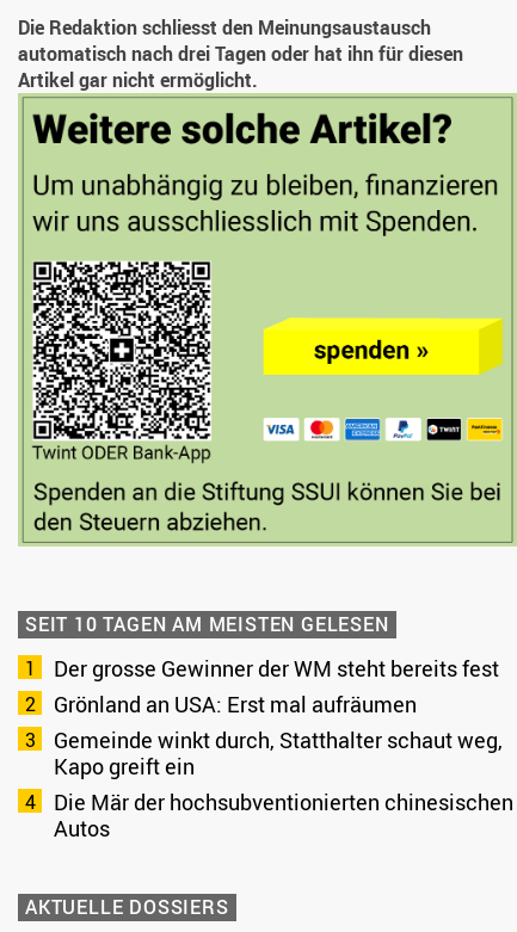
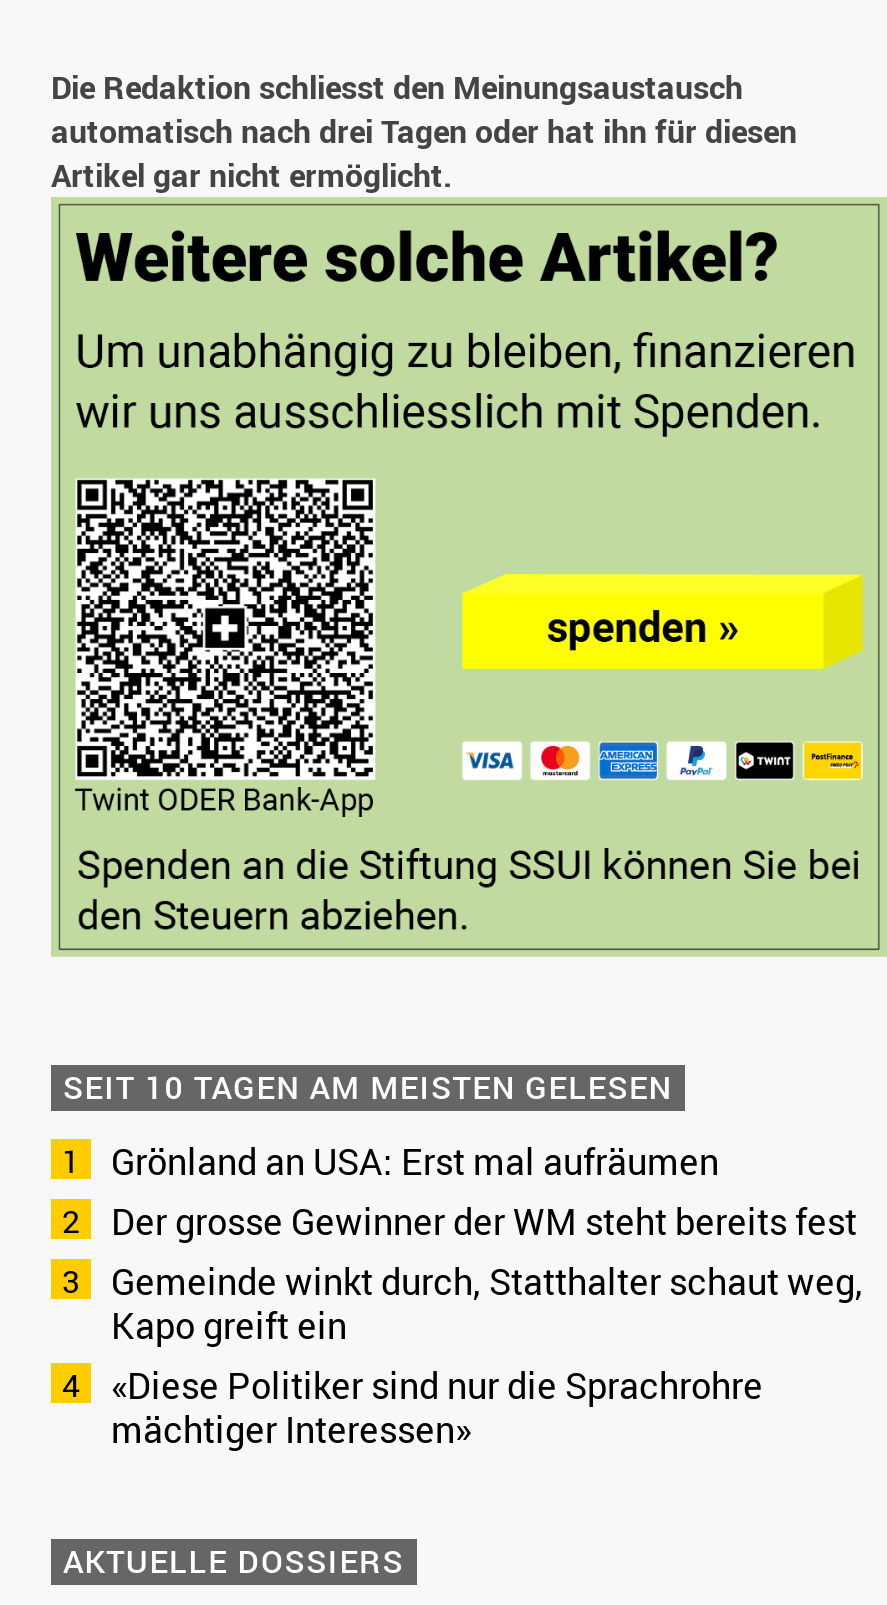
moved down: Der grosse Gewinner der WM steht bereits fest

moved up: Grönland an USA: Erst mal aufräumen

- Die Mär der hochsubventionierten chinesischen
- Autos
+ «Diese Politiker sind nur die Sprachrohre
+ mächtiger Interessen»
